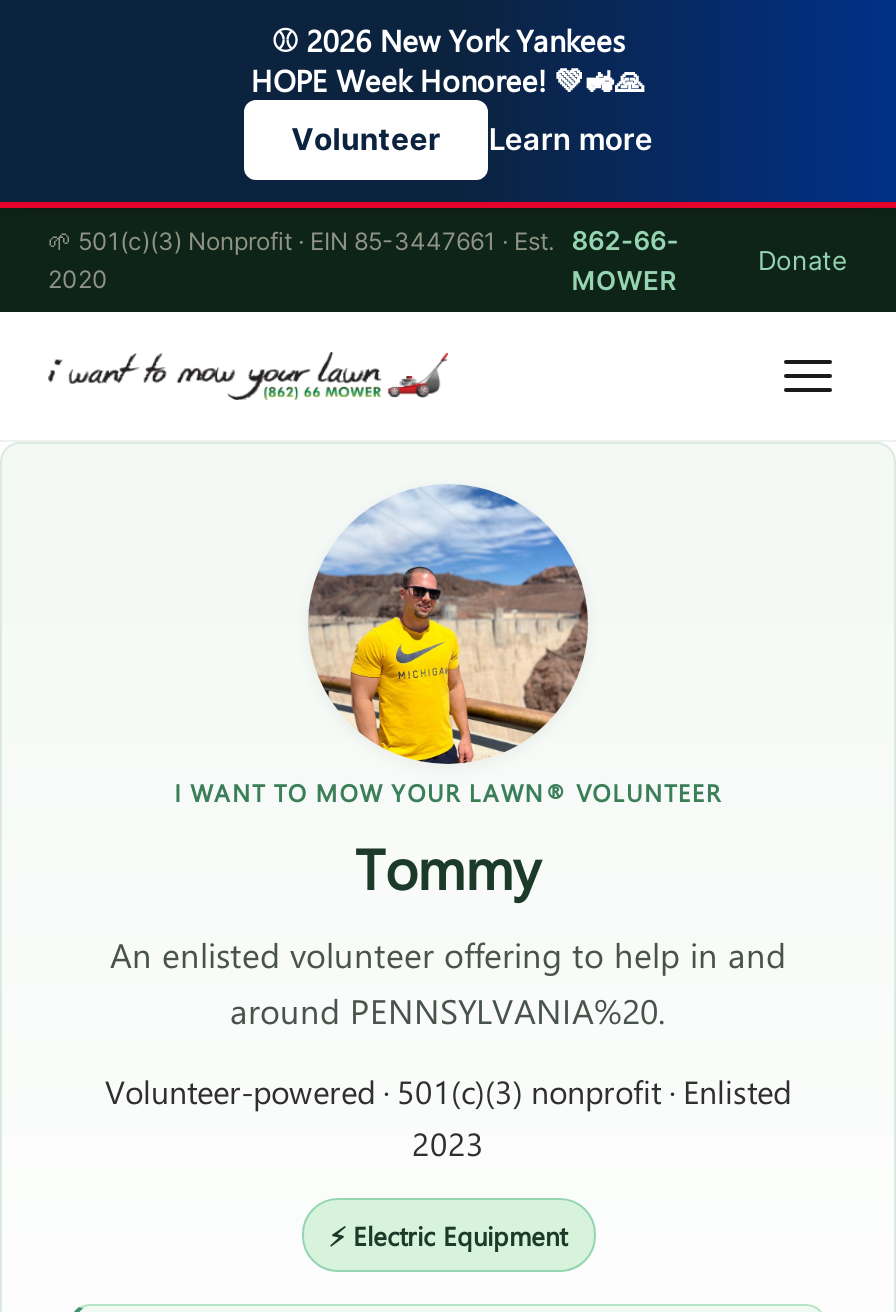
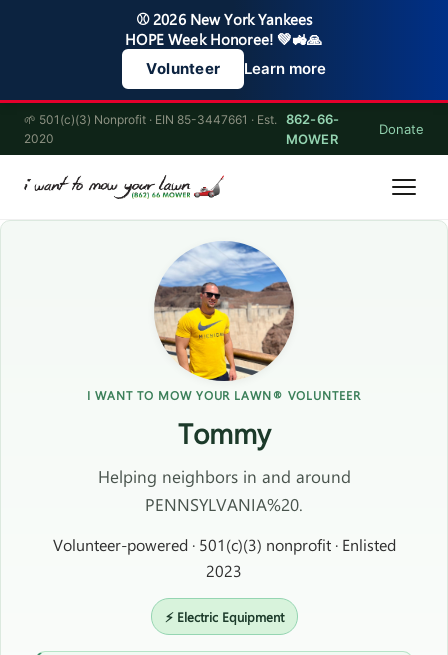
- An enlisted volunteer offering to help in and
- around PENNSYLVANIA%20.
+ Helping neighbors in and around
+ PENNSYLVANIA%20.
